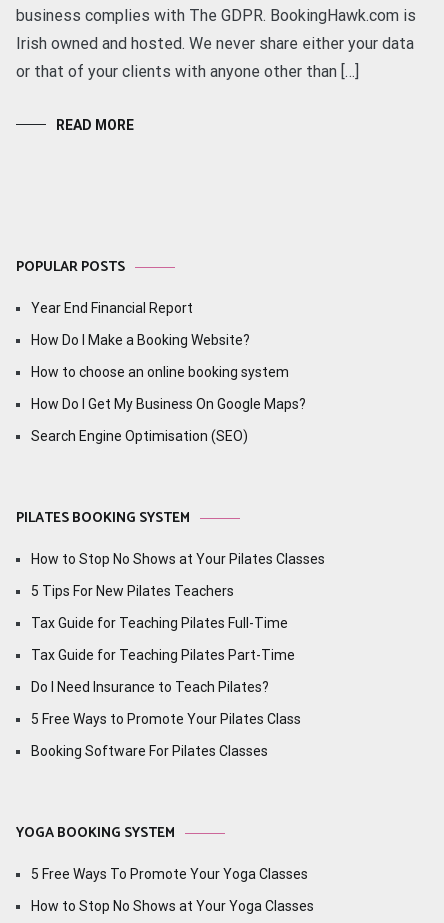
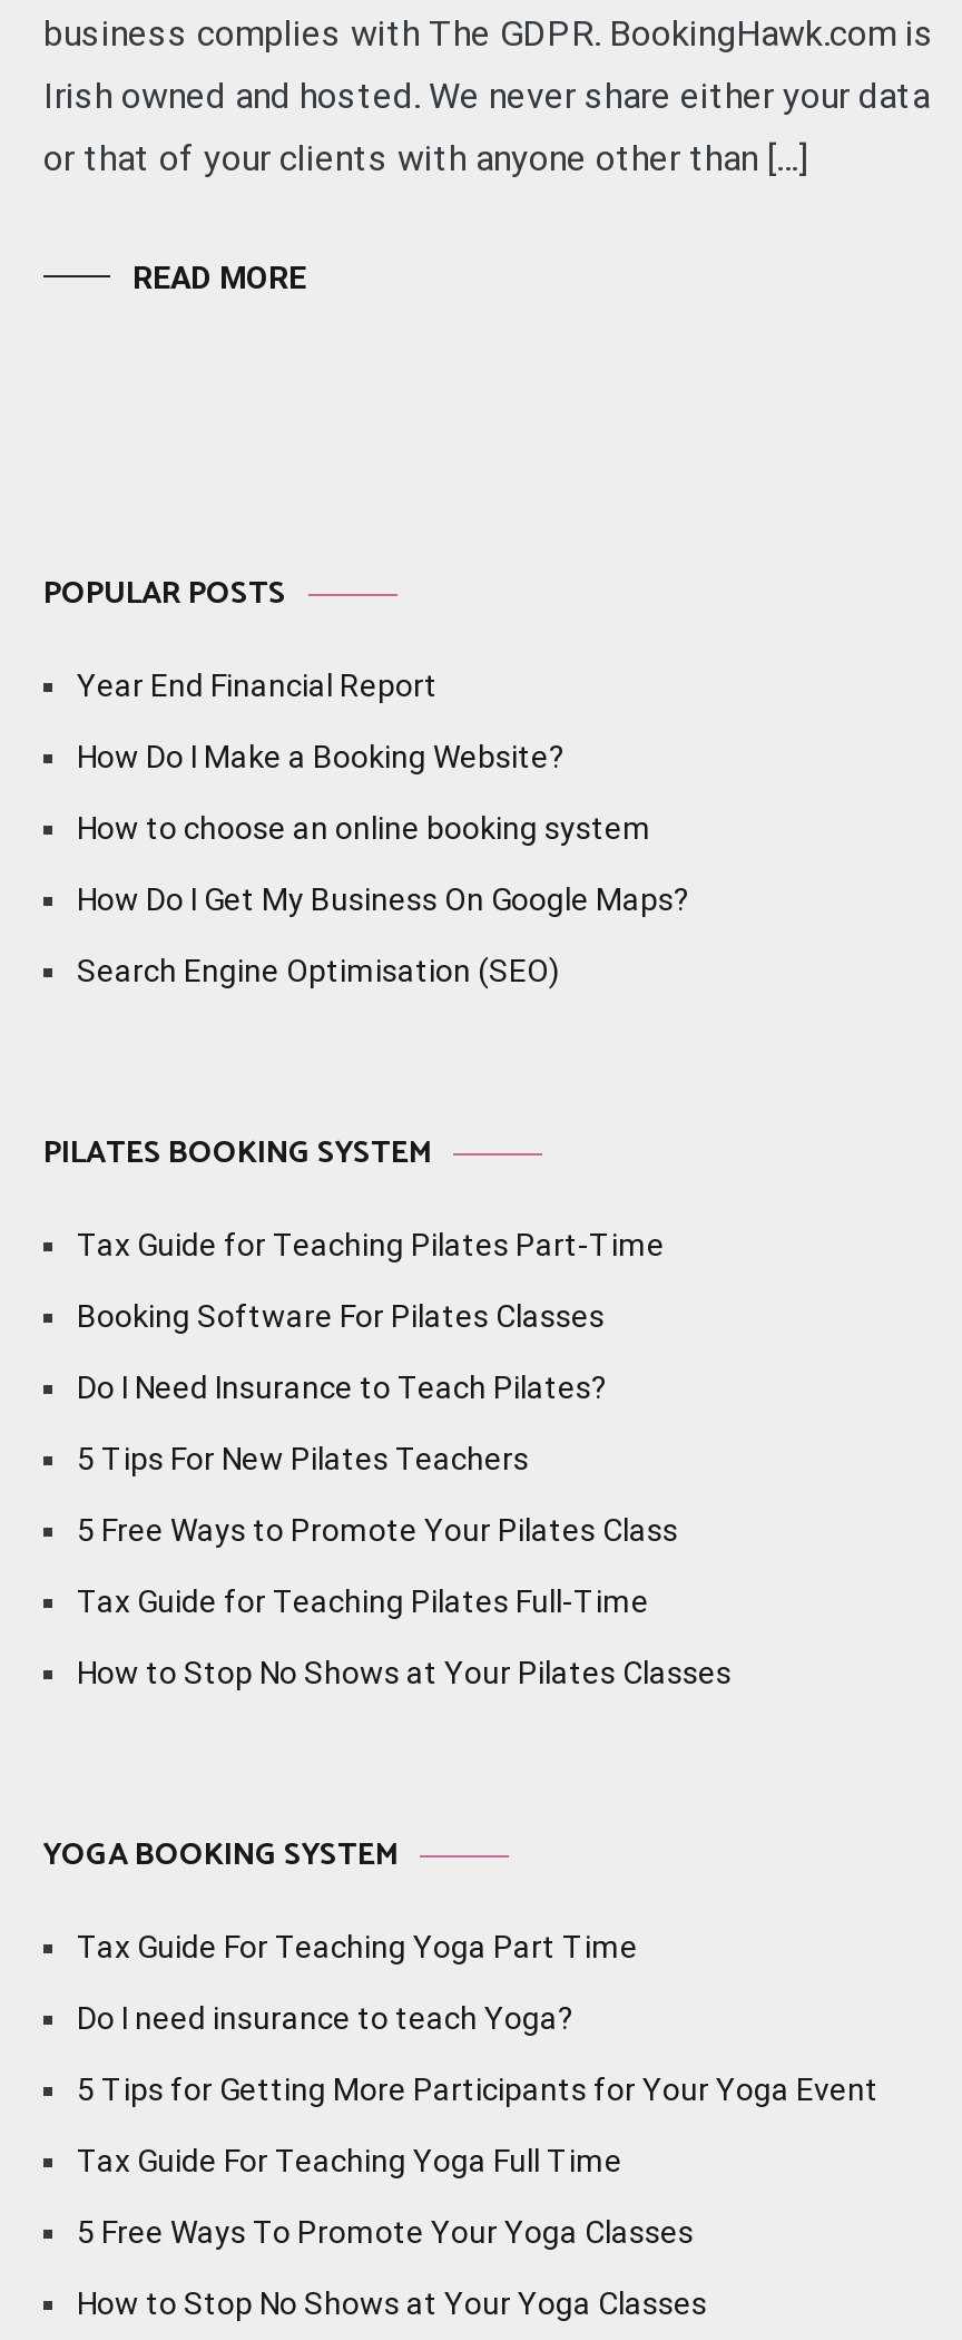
moved down: How to Stop No Shows at Your Pilates Classes

moved up: 5 Tips For New Pilates Teachers | Tax Guide for Teaching Pilates Full-Time | Tax Guide for Teaching Pilates Part-Time | Do I Need Insurance to Teach Pilates? | 5 Free Ways to Promote Your Pilates Class | Booking Software For Pilates Classes

+ Tax Guide For Teaching Yoga Part Time
+ Do I need insurance to teach Yoga?
+ 5 Tips for Getting More Participants for Your Yoga Event
+ Tax Guide For Teaching Yoga Full Time
